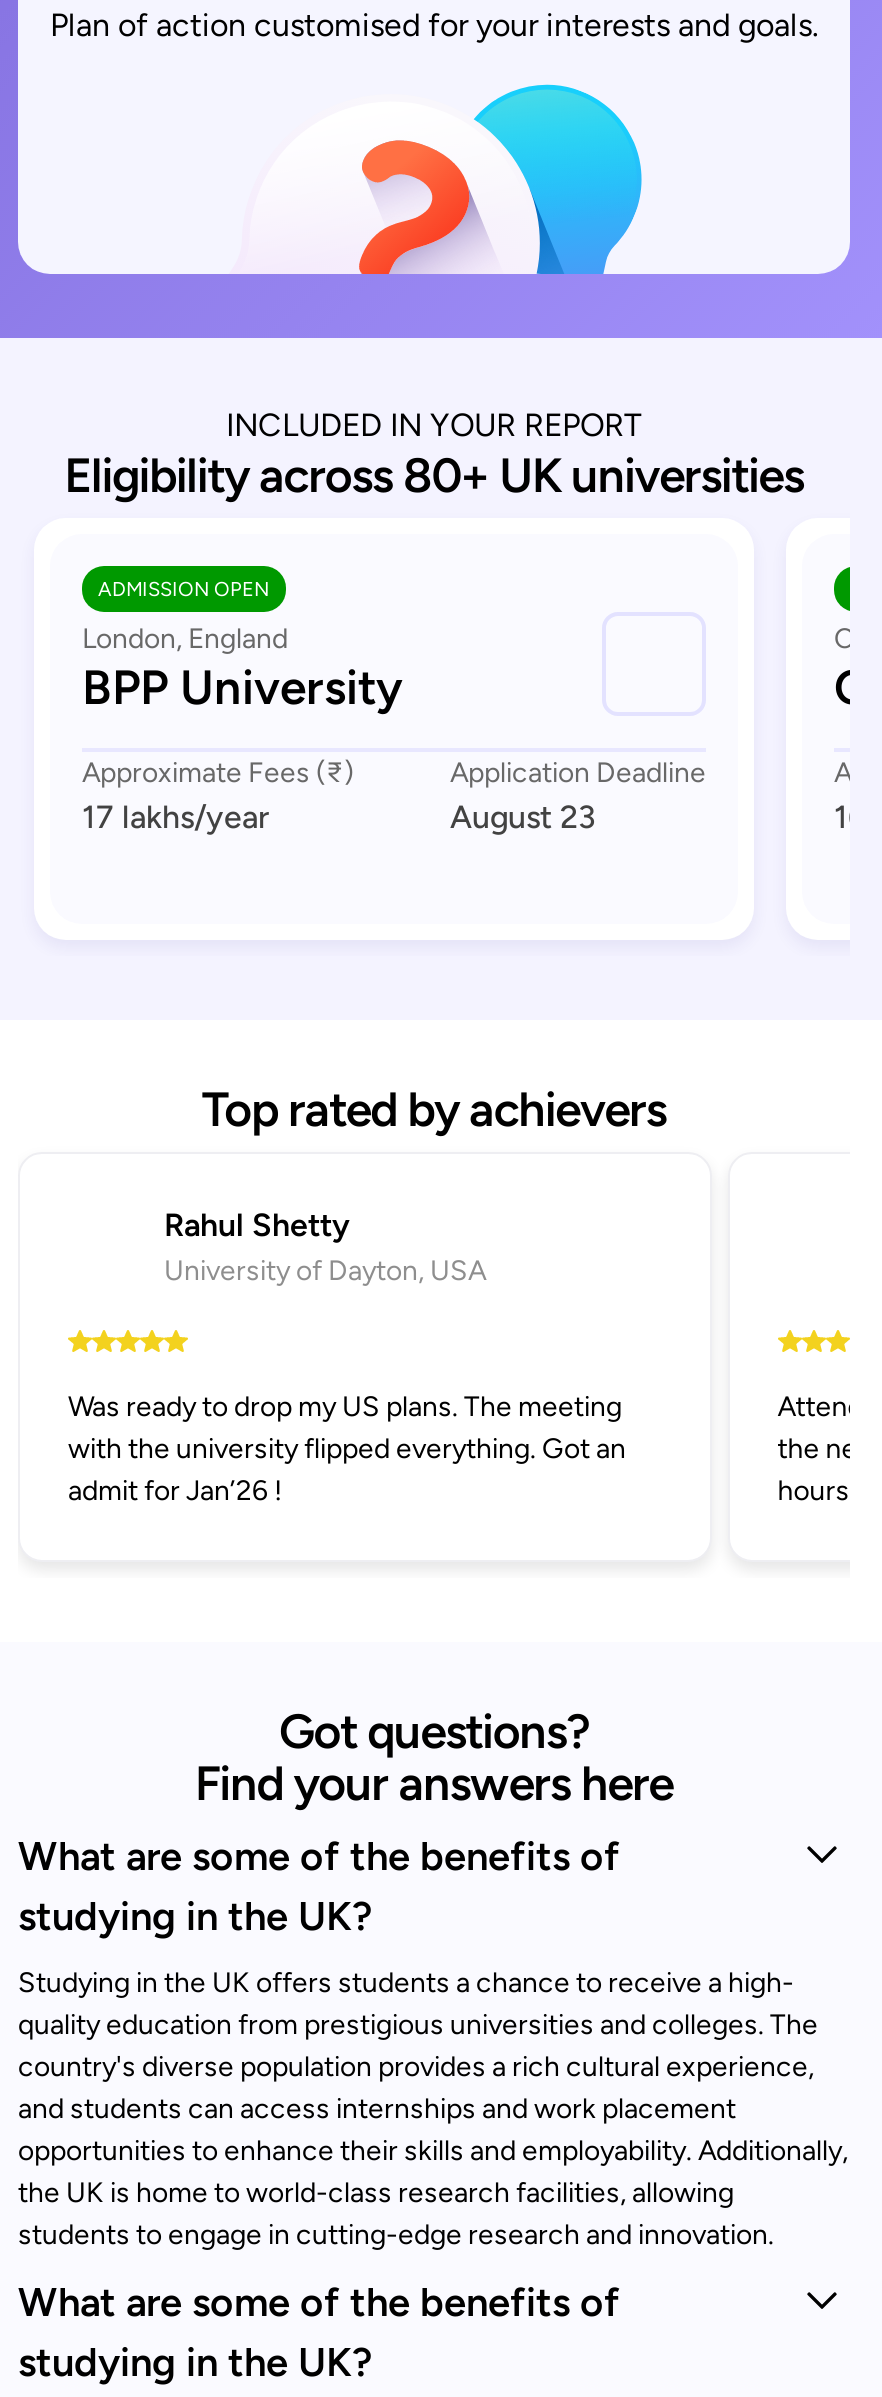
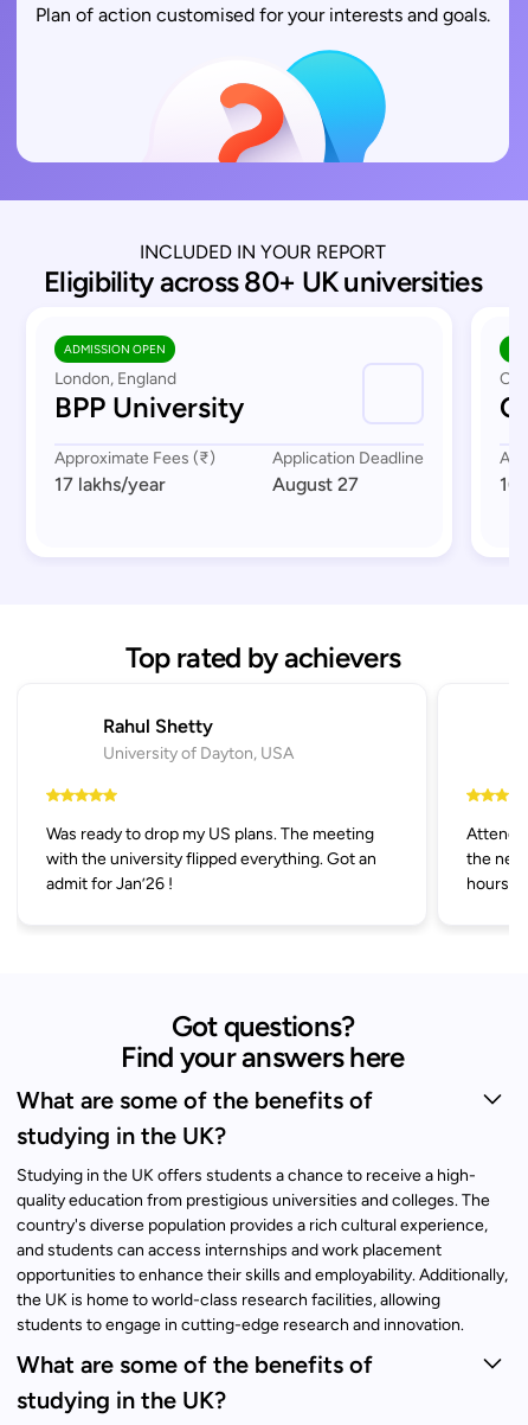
- August 23
+ August 27
